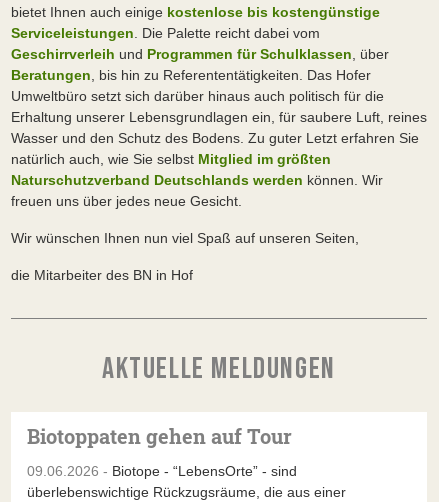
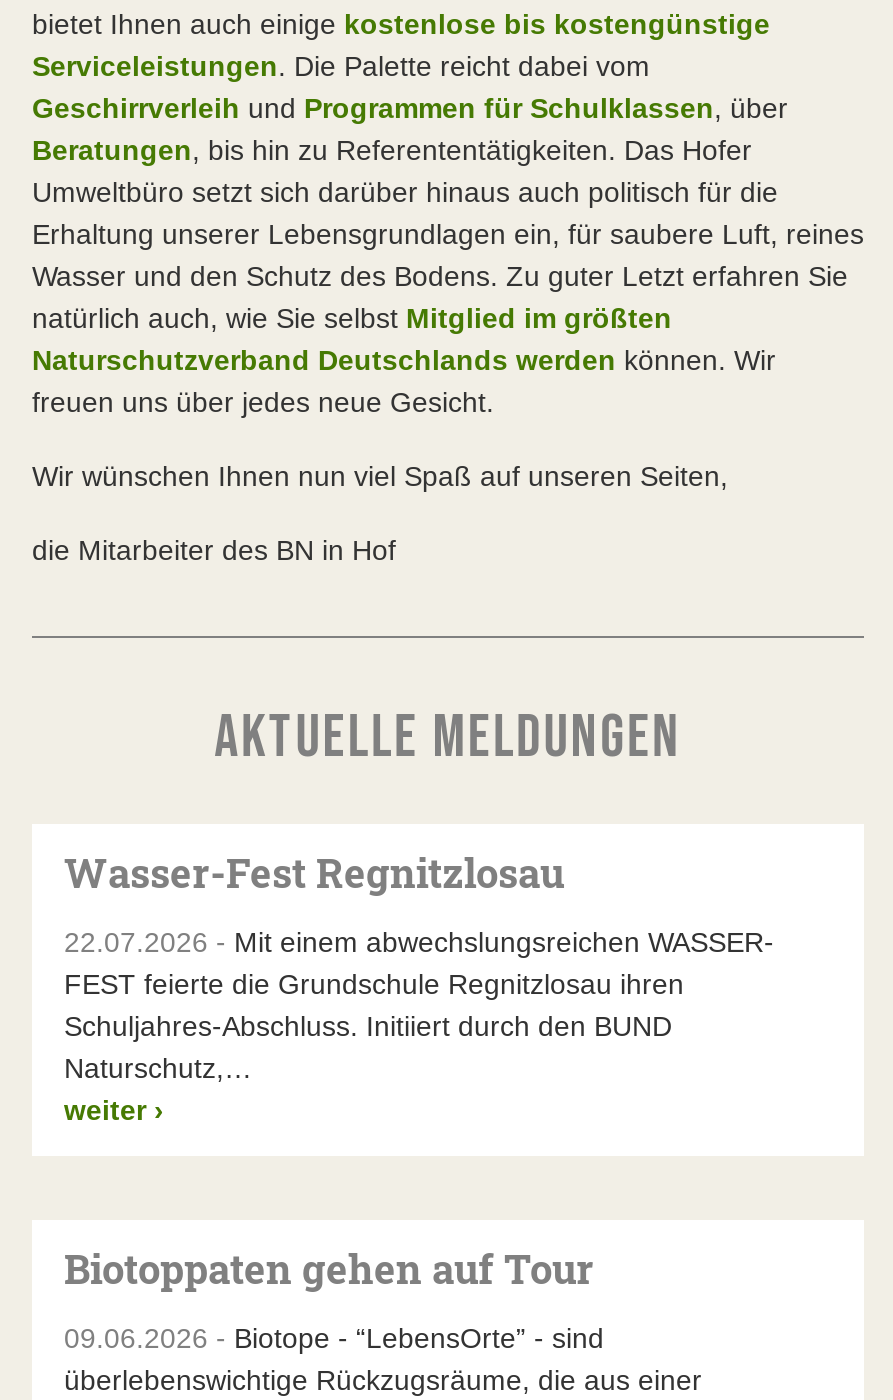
+ Wasser-Fest Regnitzlosau
+ 22.07.2026 - Mit einem abwechslungsreichen WASSER-
+ FEST feierte die Grundschule Regnitzlosau ihren
+ Schuljahres-Abschluss. Initiiert durch den BUND
+ Naturschutz,…
+ weiter ›
